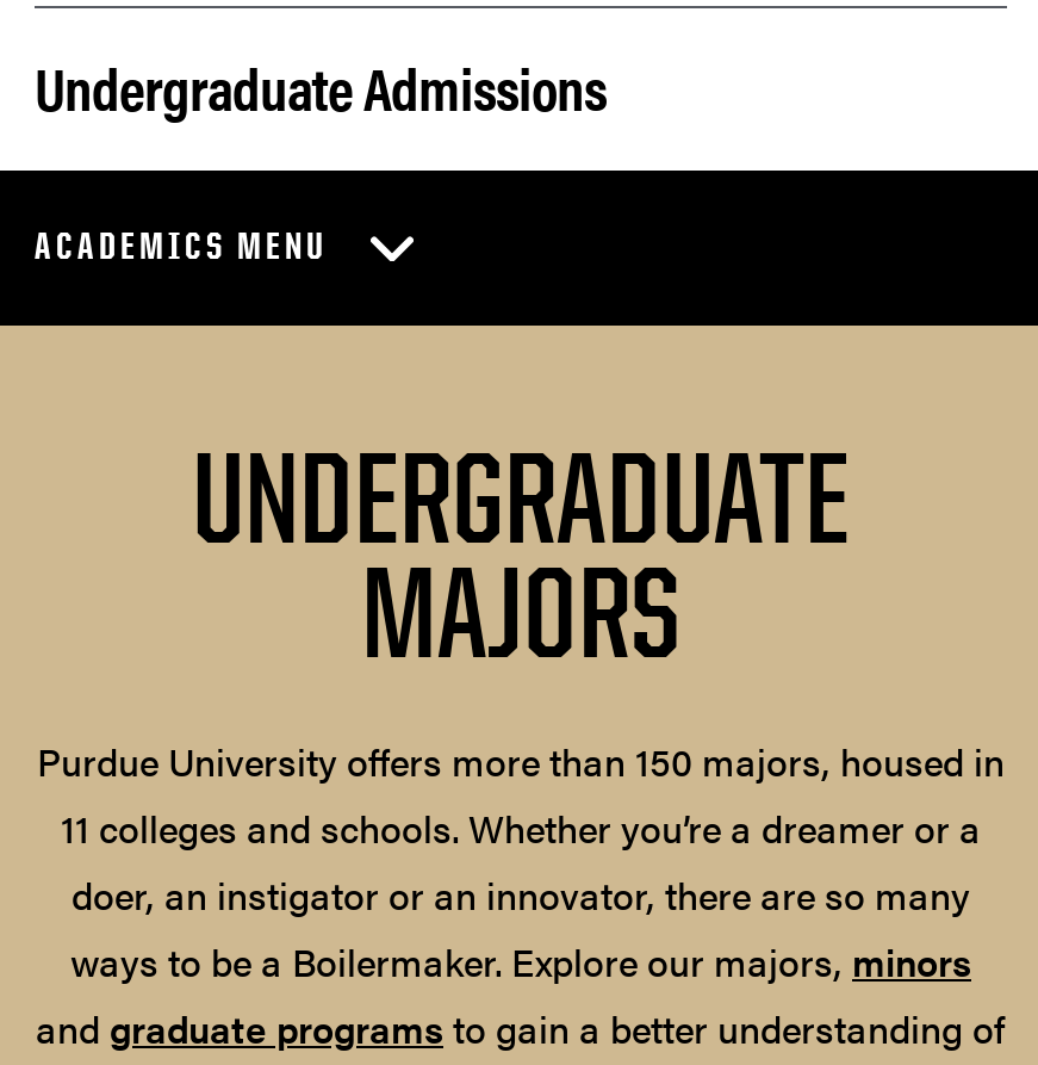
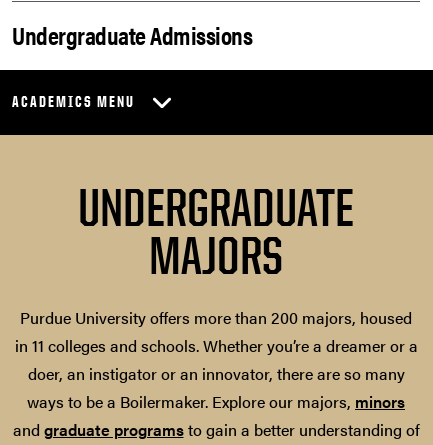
- Purdue University offers more than 150 majors, housed in
- 11 colleges and schools. Whether you’re a dreamer or a
+ Purdue University offers more than 200 majors, housed
+ in 11 colleges and schools. Whether you’re a dreamer or a
